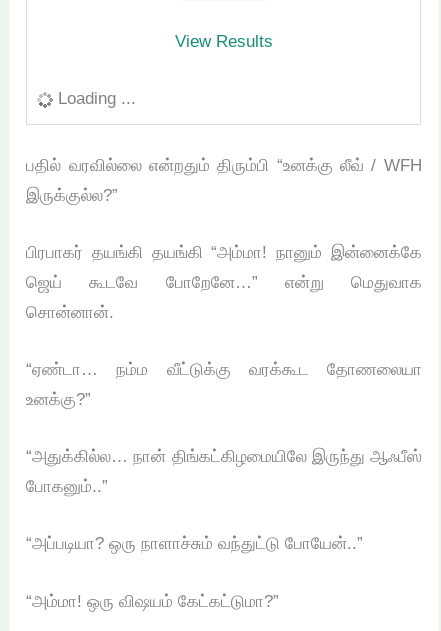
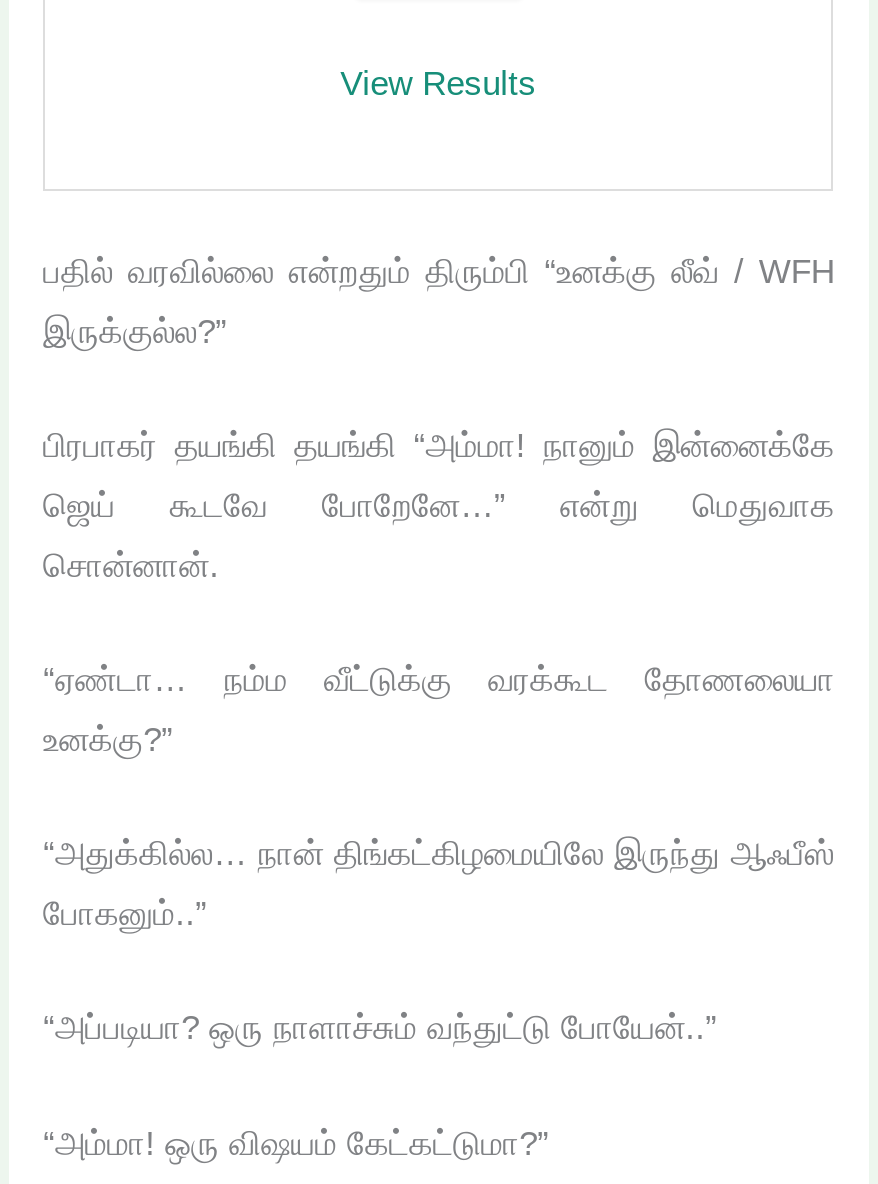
- Loading ...
